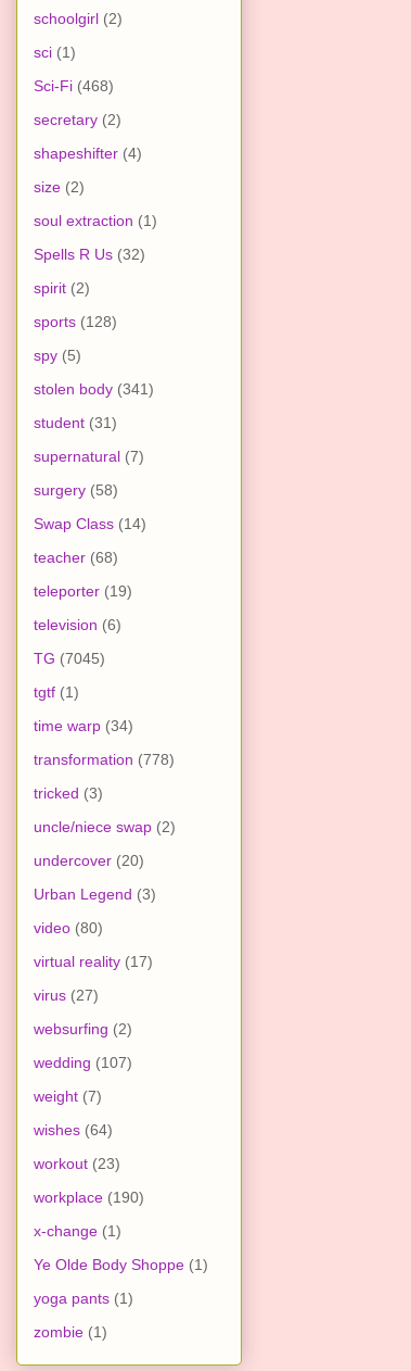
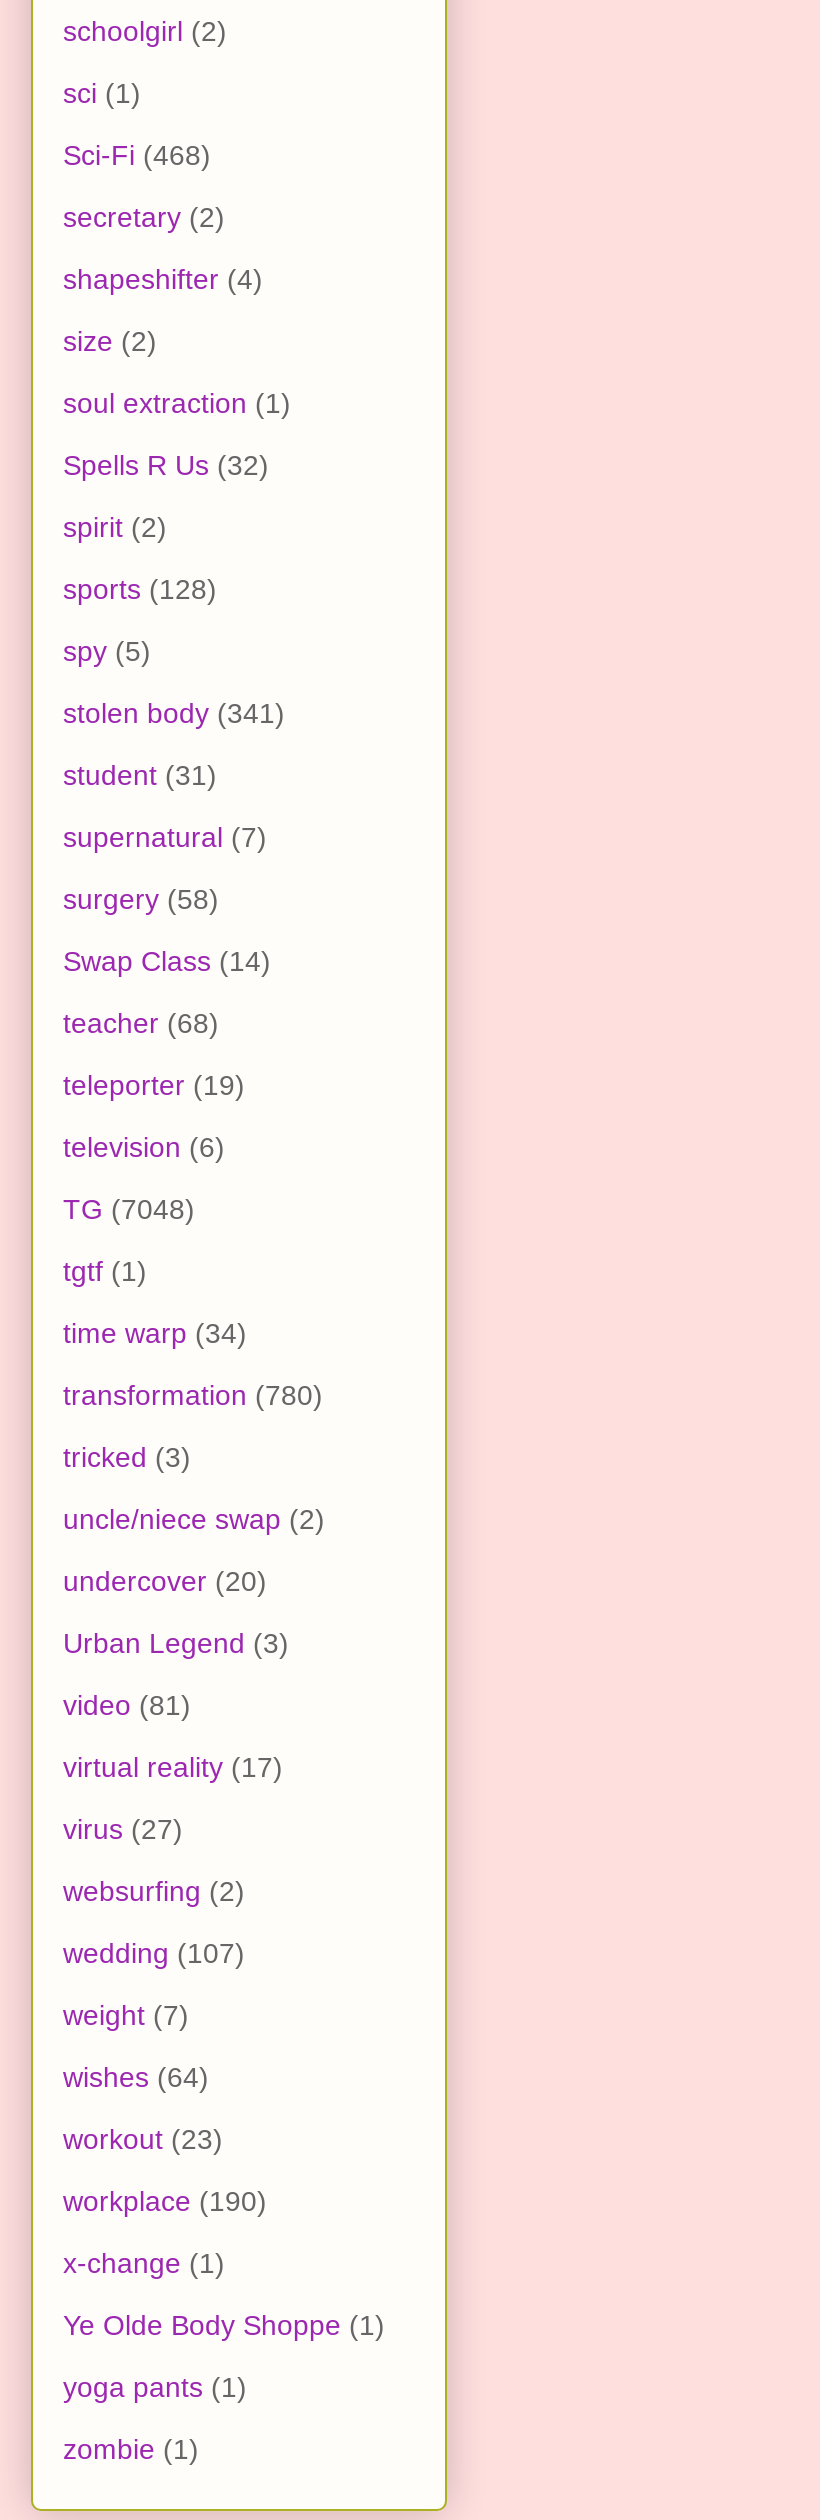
- TG (7045)
+ TG (7048)

- transformation (778)
+ transformation (780)

- video (80)
+ video (81)
